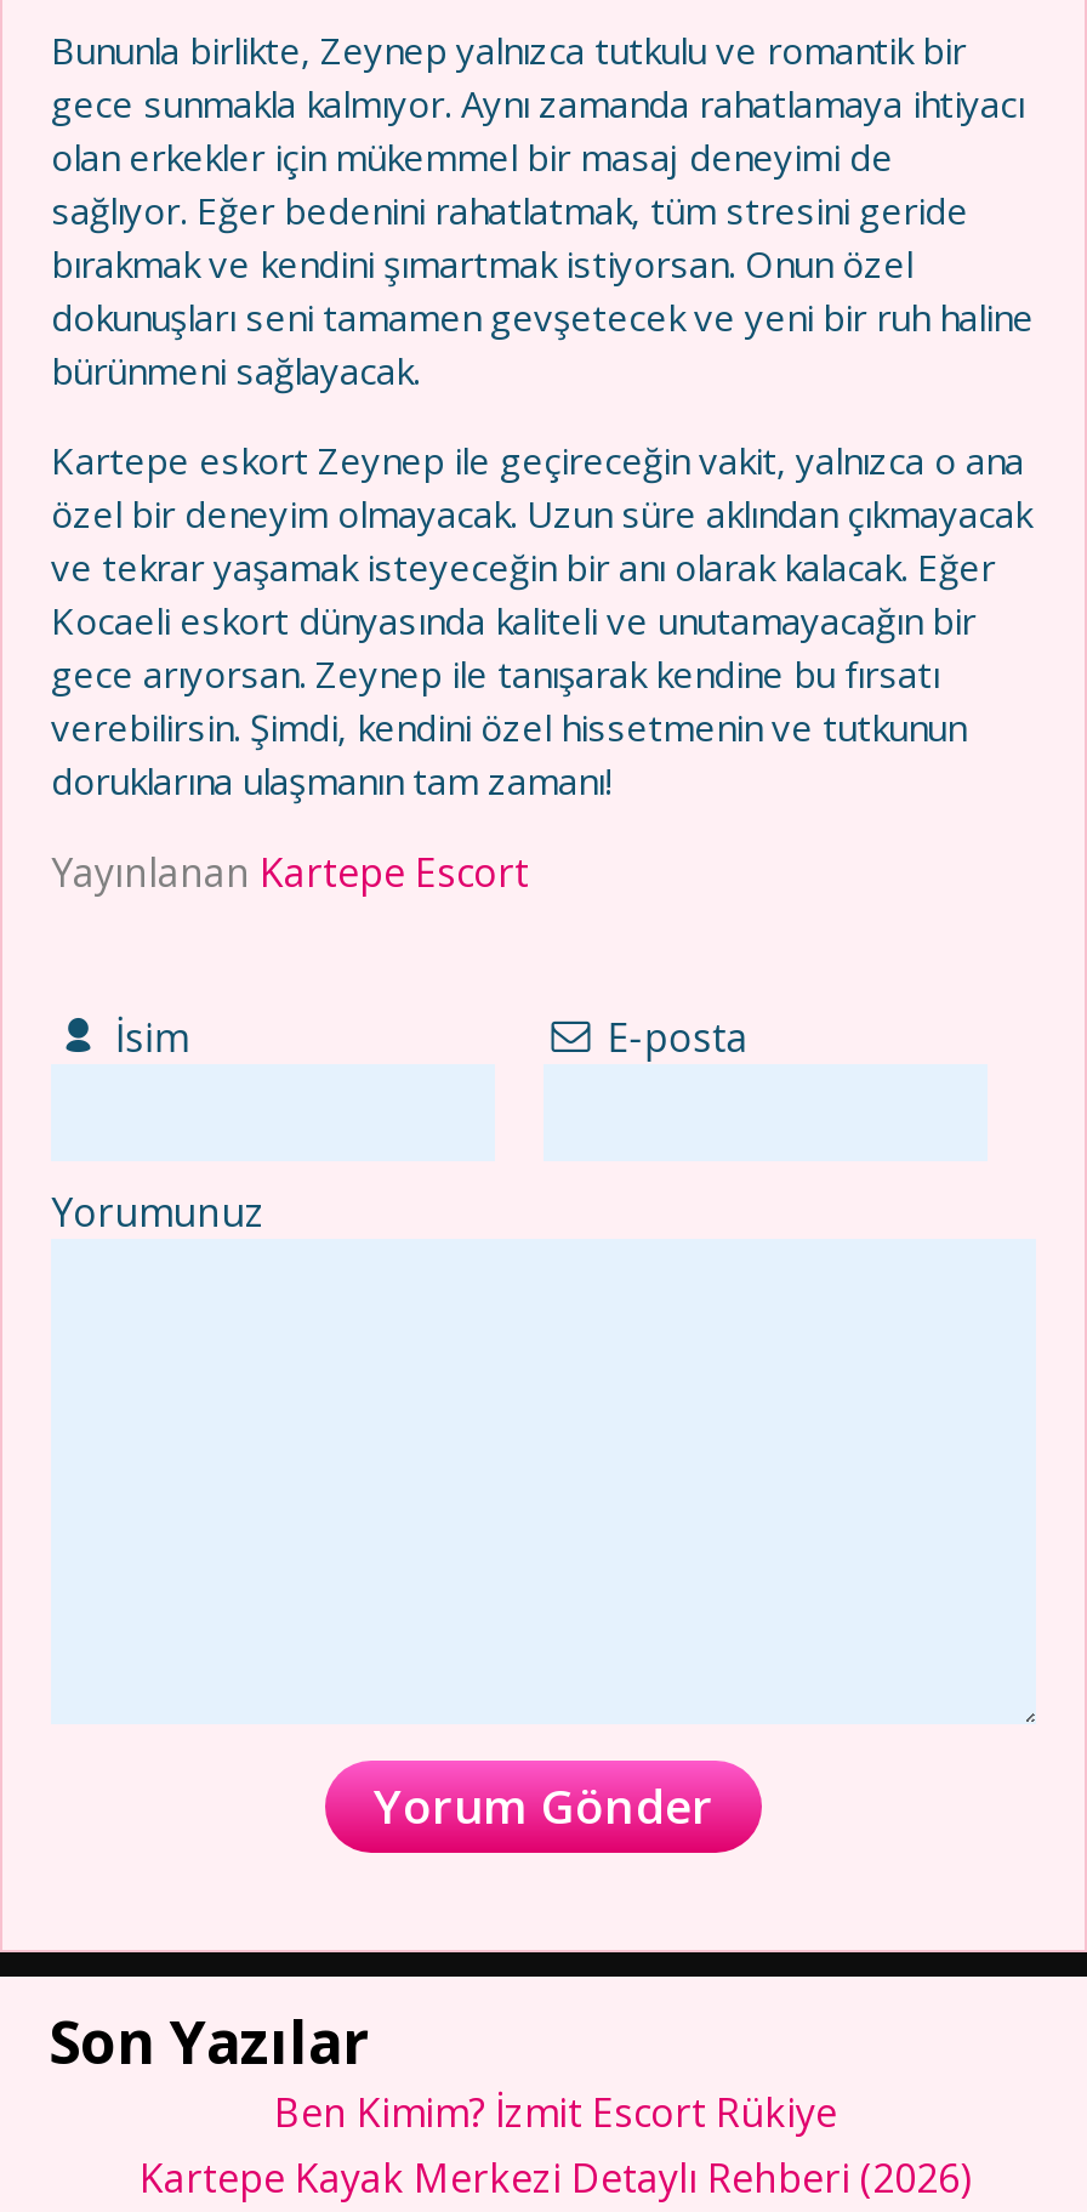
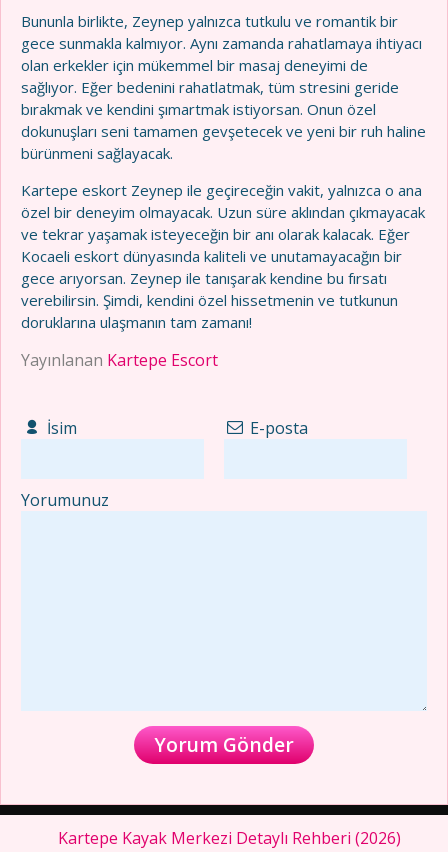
- Son Yazılar
- Ben Kimim? İzmit Escort Rükiye
